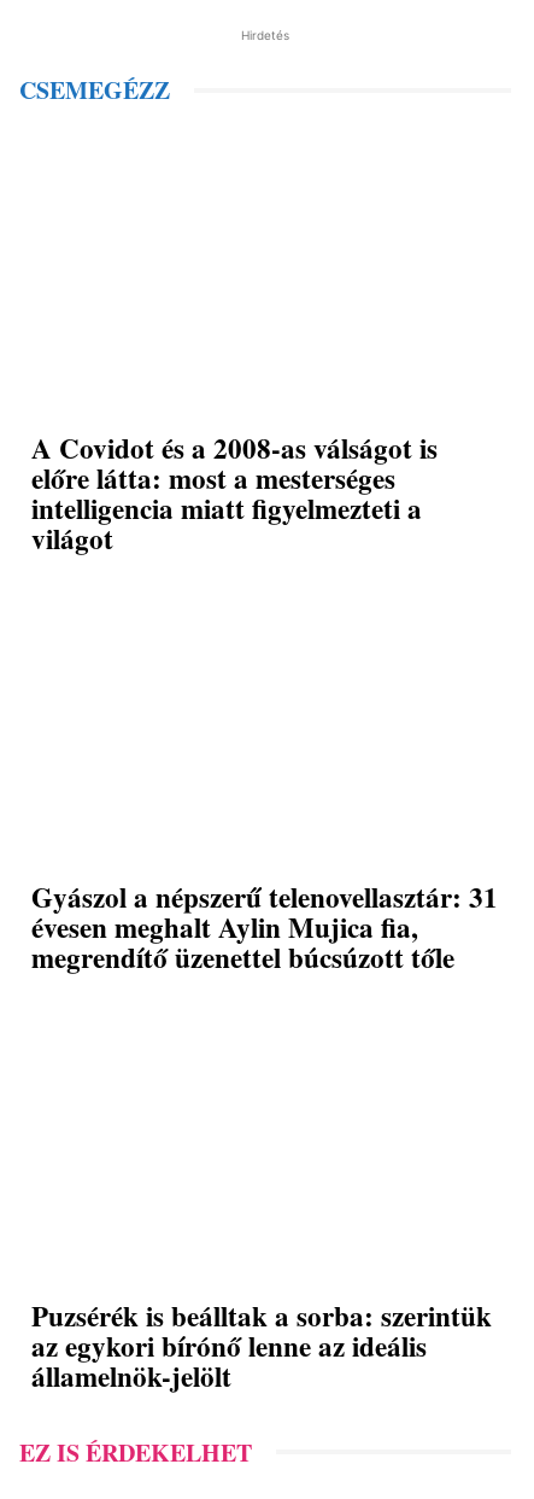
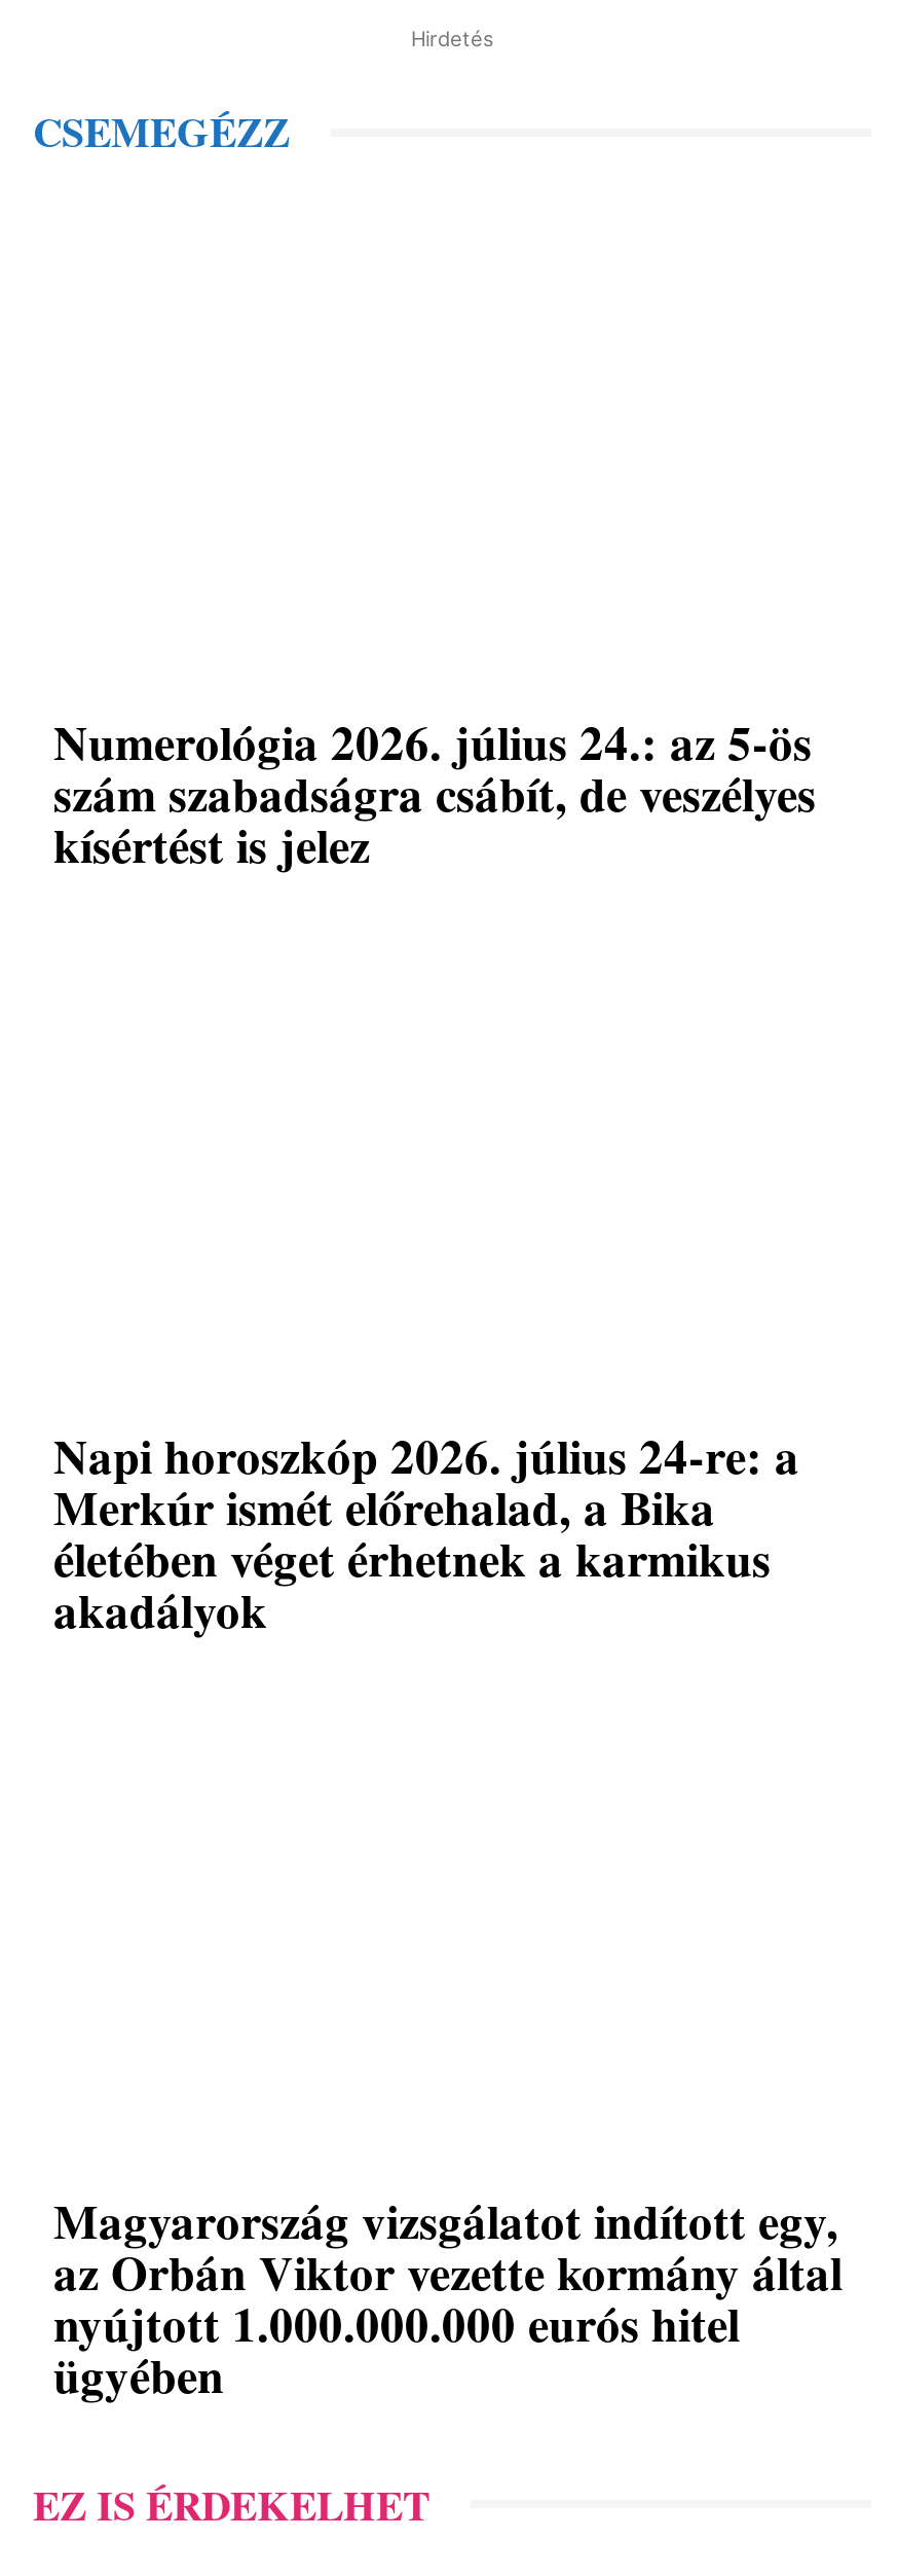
- A Covidot és a 2008-as válságot is
- előre látta: most a mesterséges
- intelligencia miatt figyelmezteti a
- világot
+ Numerológia 2026. július 24.: az 5-ös
+ szám szabadságra csábít, de veszélyes
+ kísértést is jelez

- Gyászol a népszerű telenovellasztár: 31
- évesen meghalt Aylin Mujica fia,
- megrendítő üzenettel búcsúzott tőle
+ Napi horoszkóp 2026. július 24-re: a
+ Merkúr ismét előrehalad, a Bika
+ életében véget érhetnek a karmikus
+ akadályok

- Puzsérék is beálltak a sorba: szerintük
- az egykori bírónő lenne az ideális
- államelnök-jelölt
+ Magyarország vizsgálatot indított egy,
+ az Orbán Viktor vezette kormány által
+ nyújtott 1.000.000.000 eurós hitel
+ ügyében
